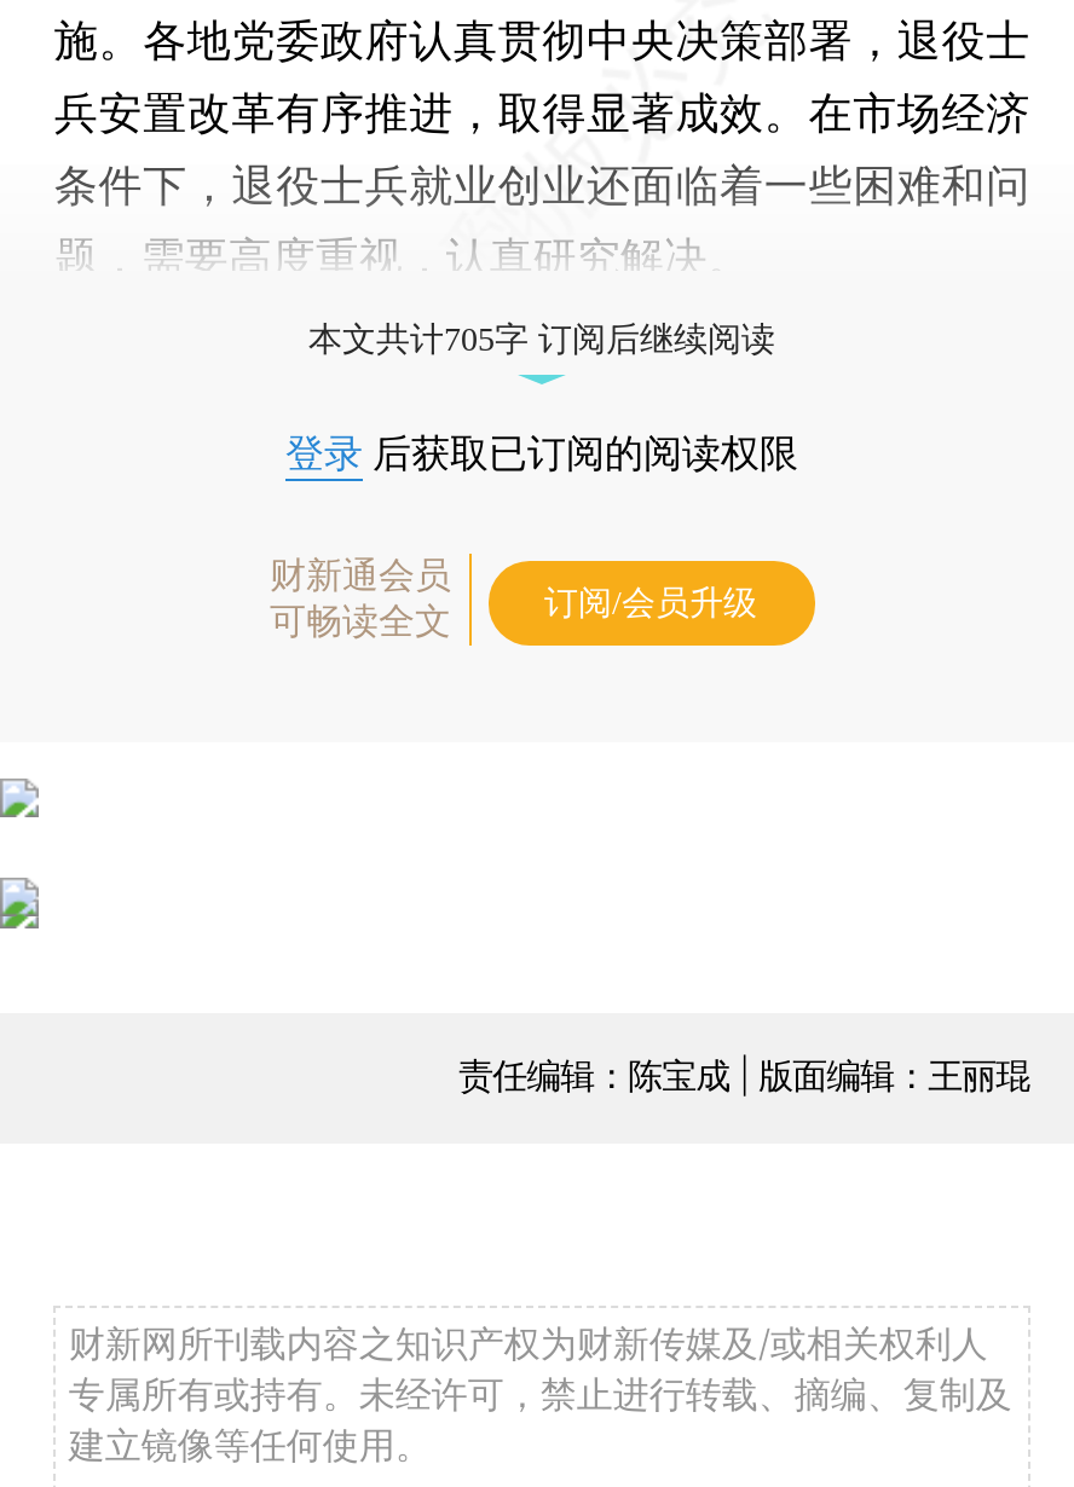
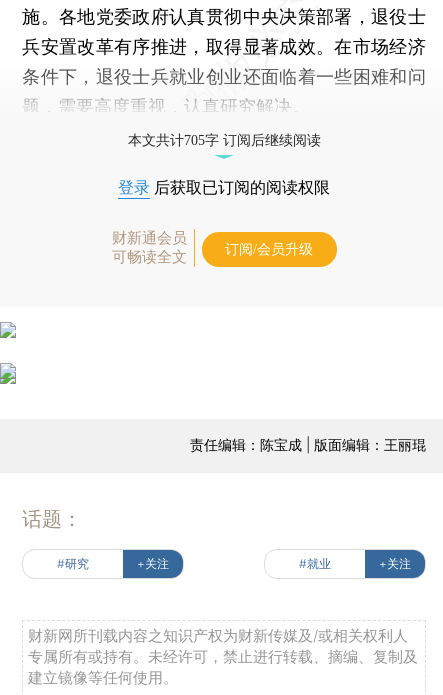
+ 话题：
+ #研究
+ +关注
+ #就业
+ +关注
